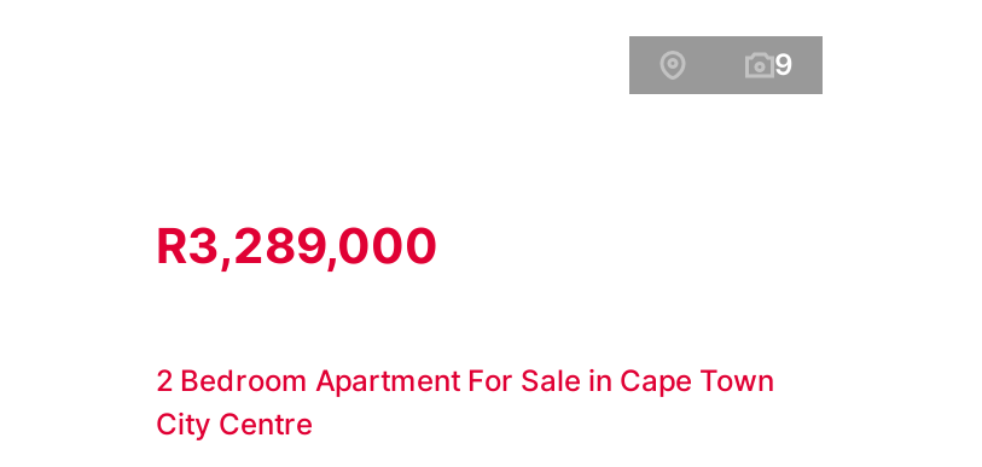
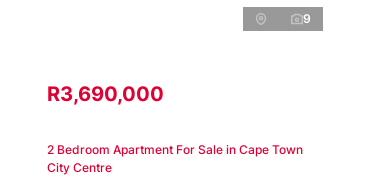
- R3,289,000
+ R3,690,000
